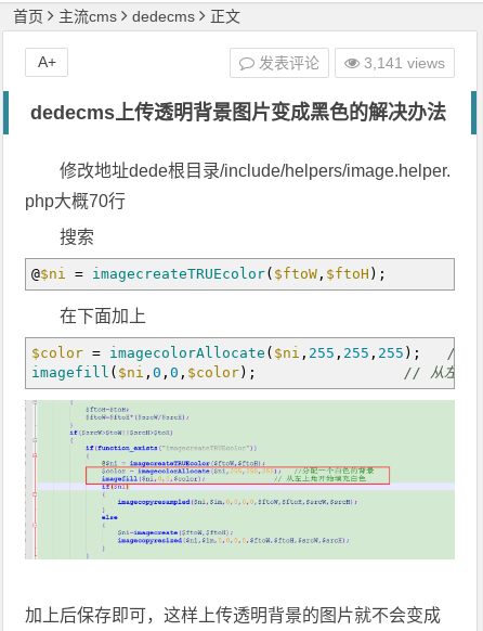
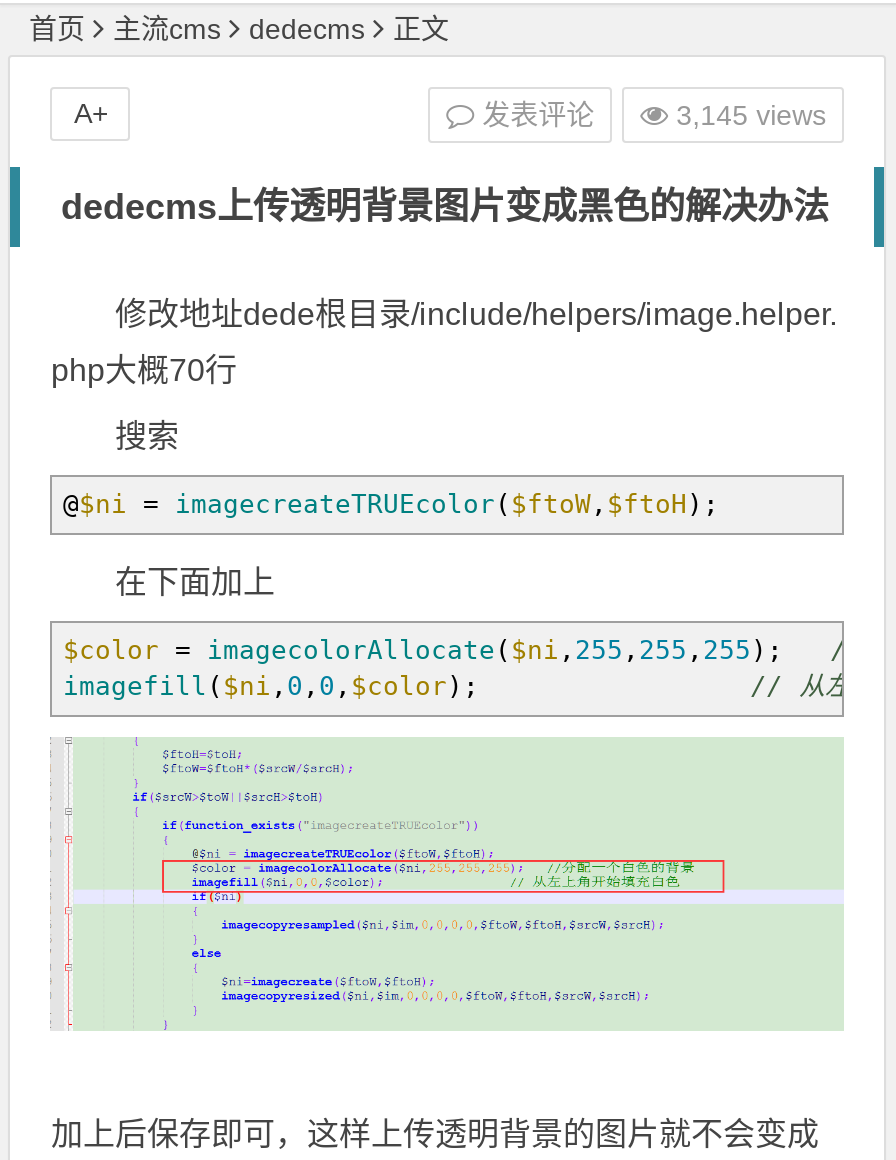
- 3,141 views
+ 3,145 views
